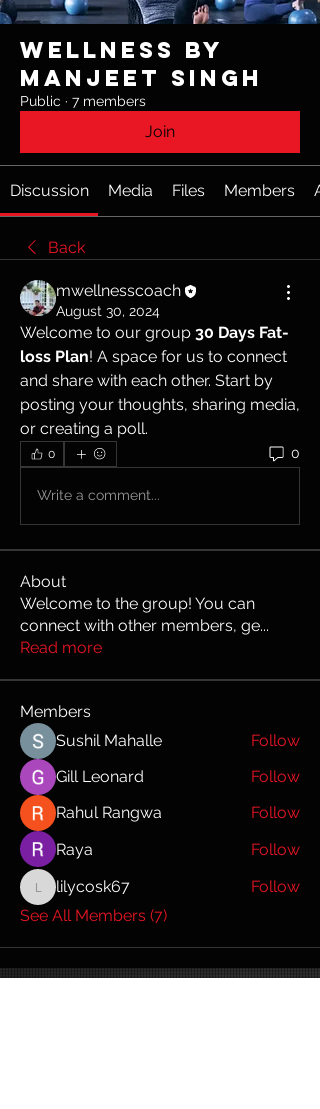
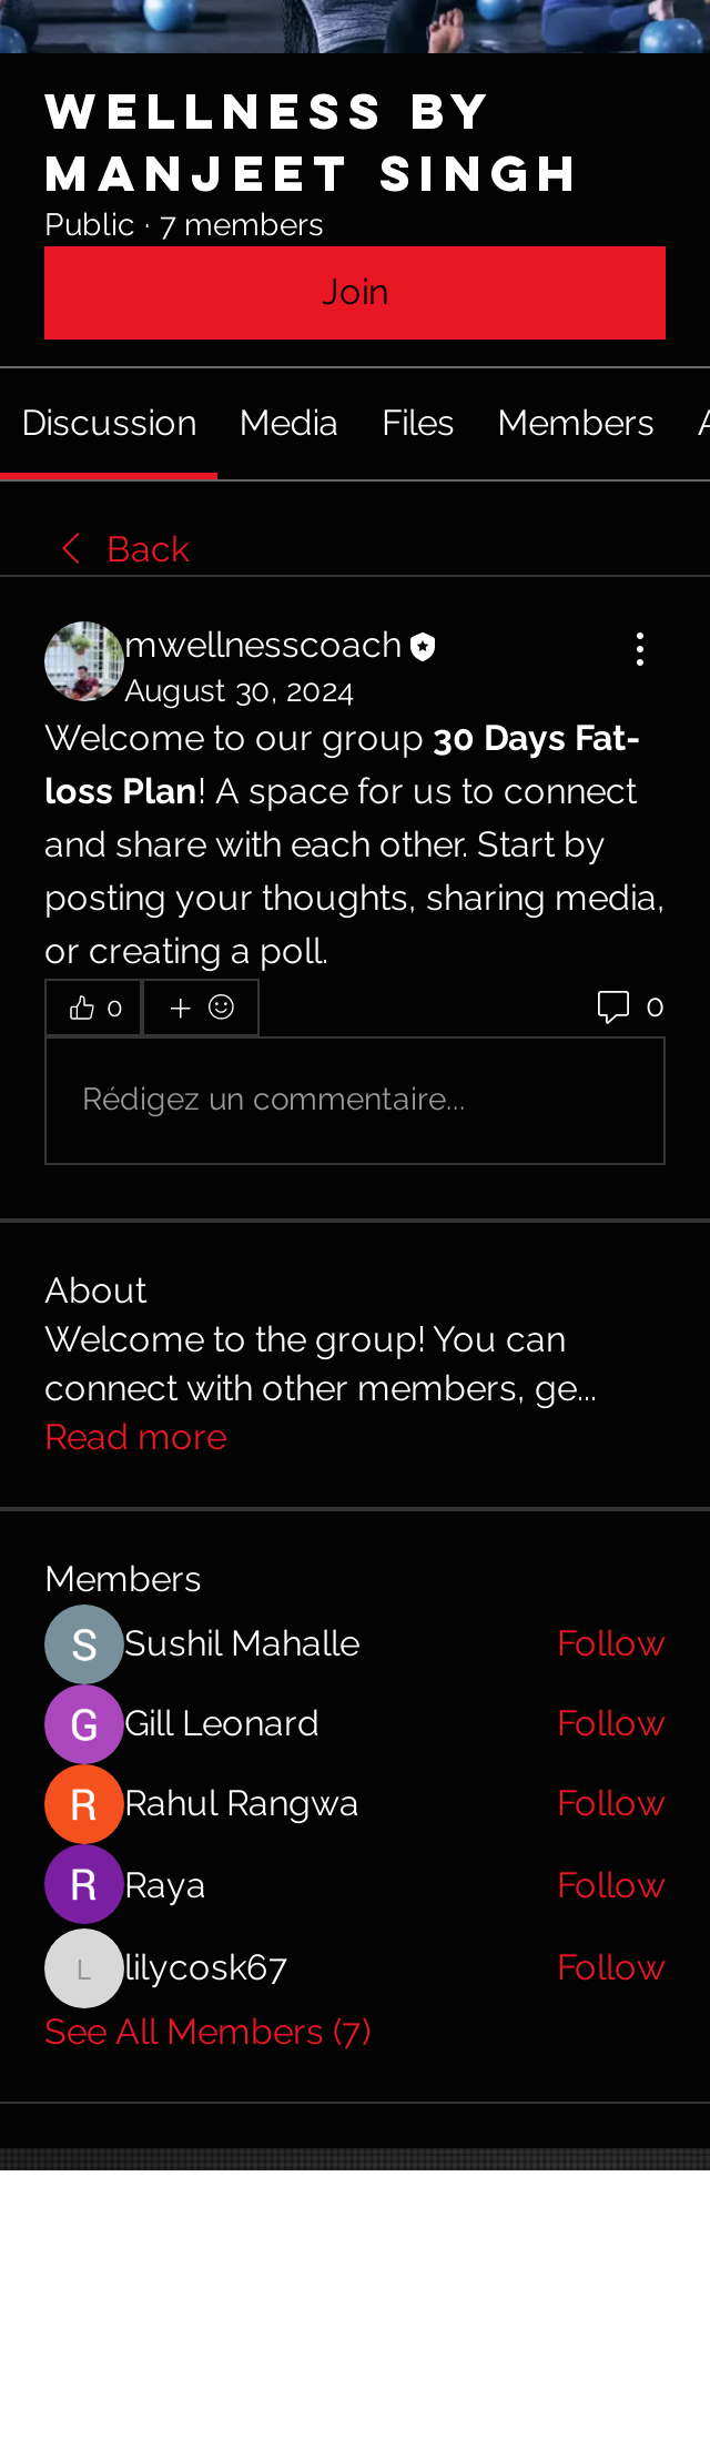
- Write a comment...
+ Rédigez un commentaire...
